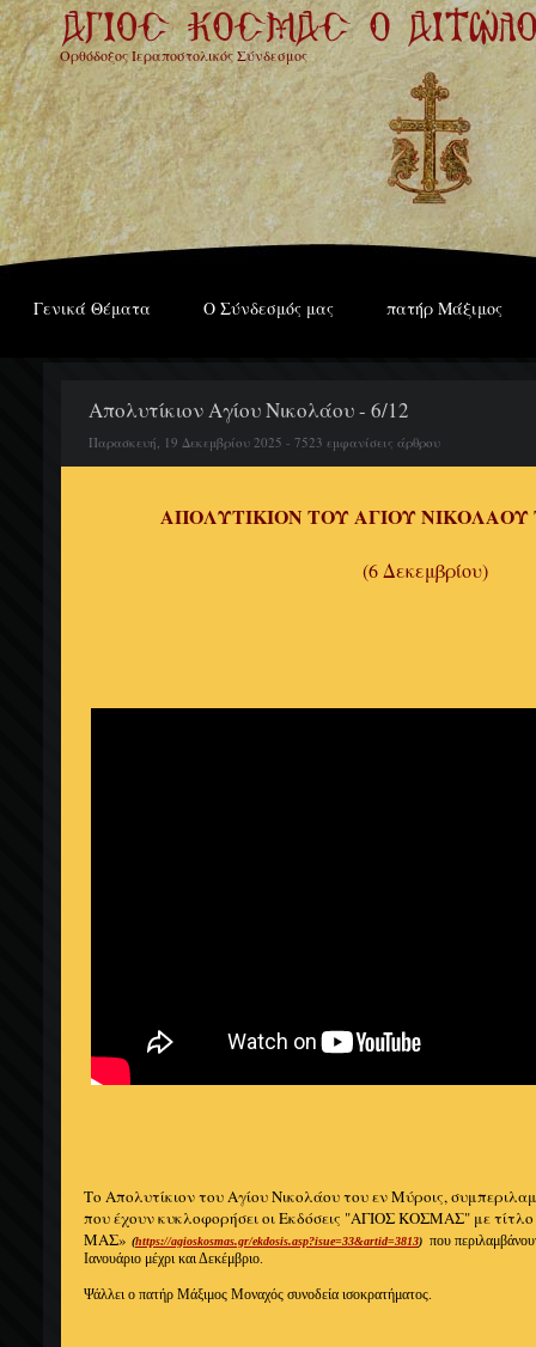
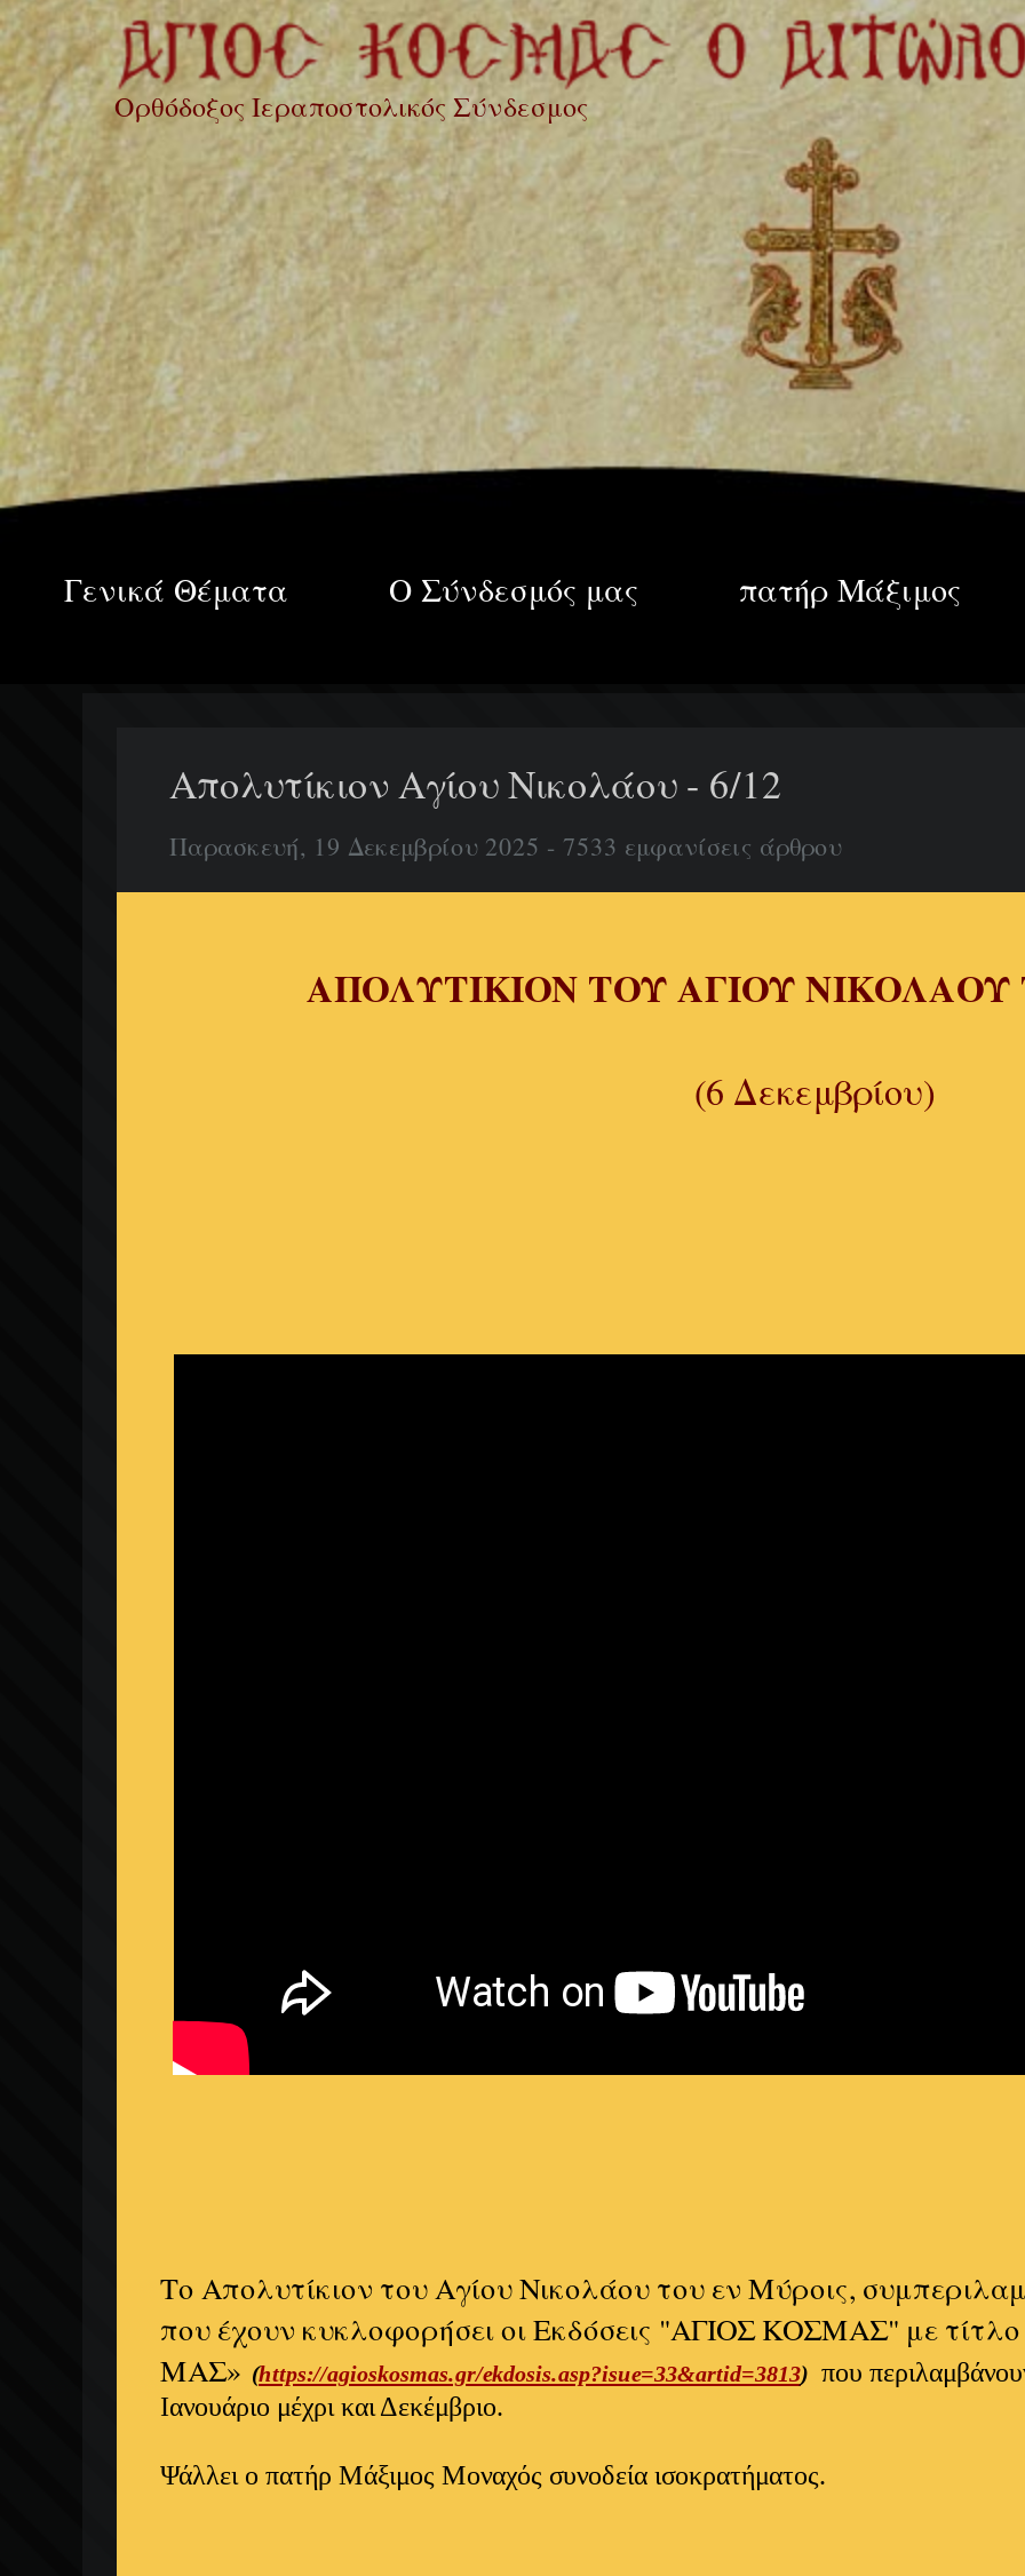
- Παρασκευή, 19 Δεκεμβρίου 2025 - 7523 εμφανίσεις άρθρου
+ Παρασκευή, 19 Δεκεμβρίου 2025 - 7533 εμφανίσεις άρθρου
